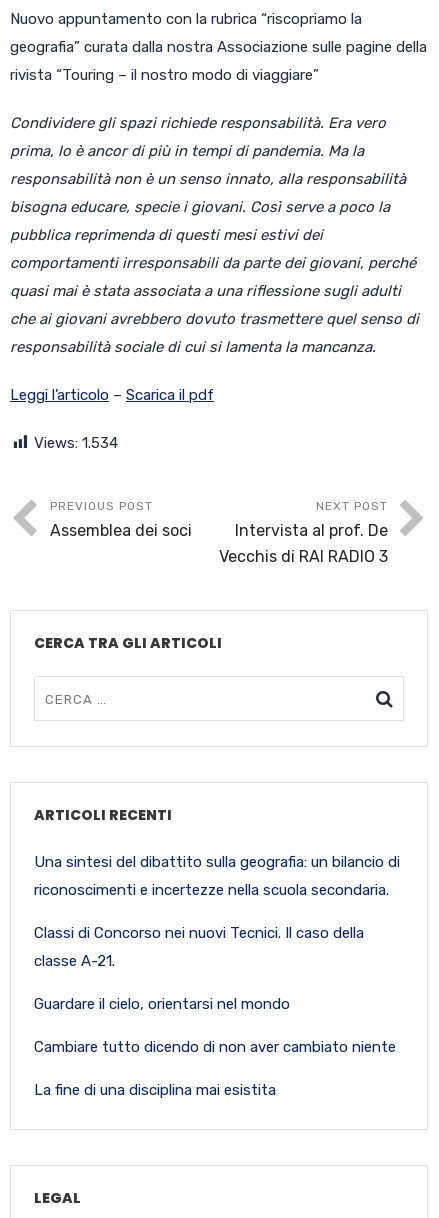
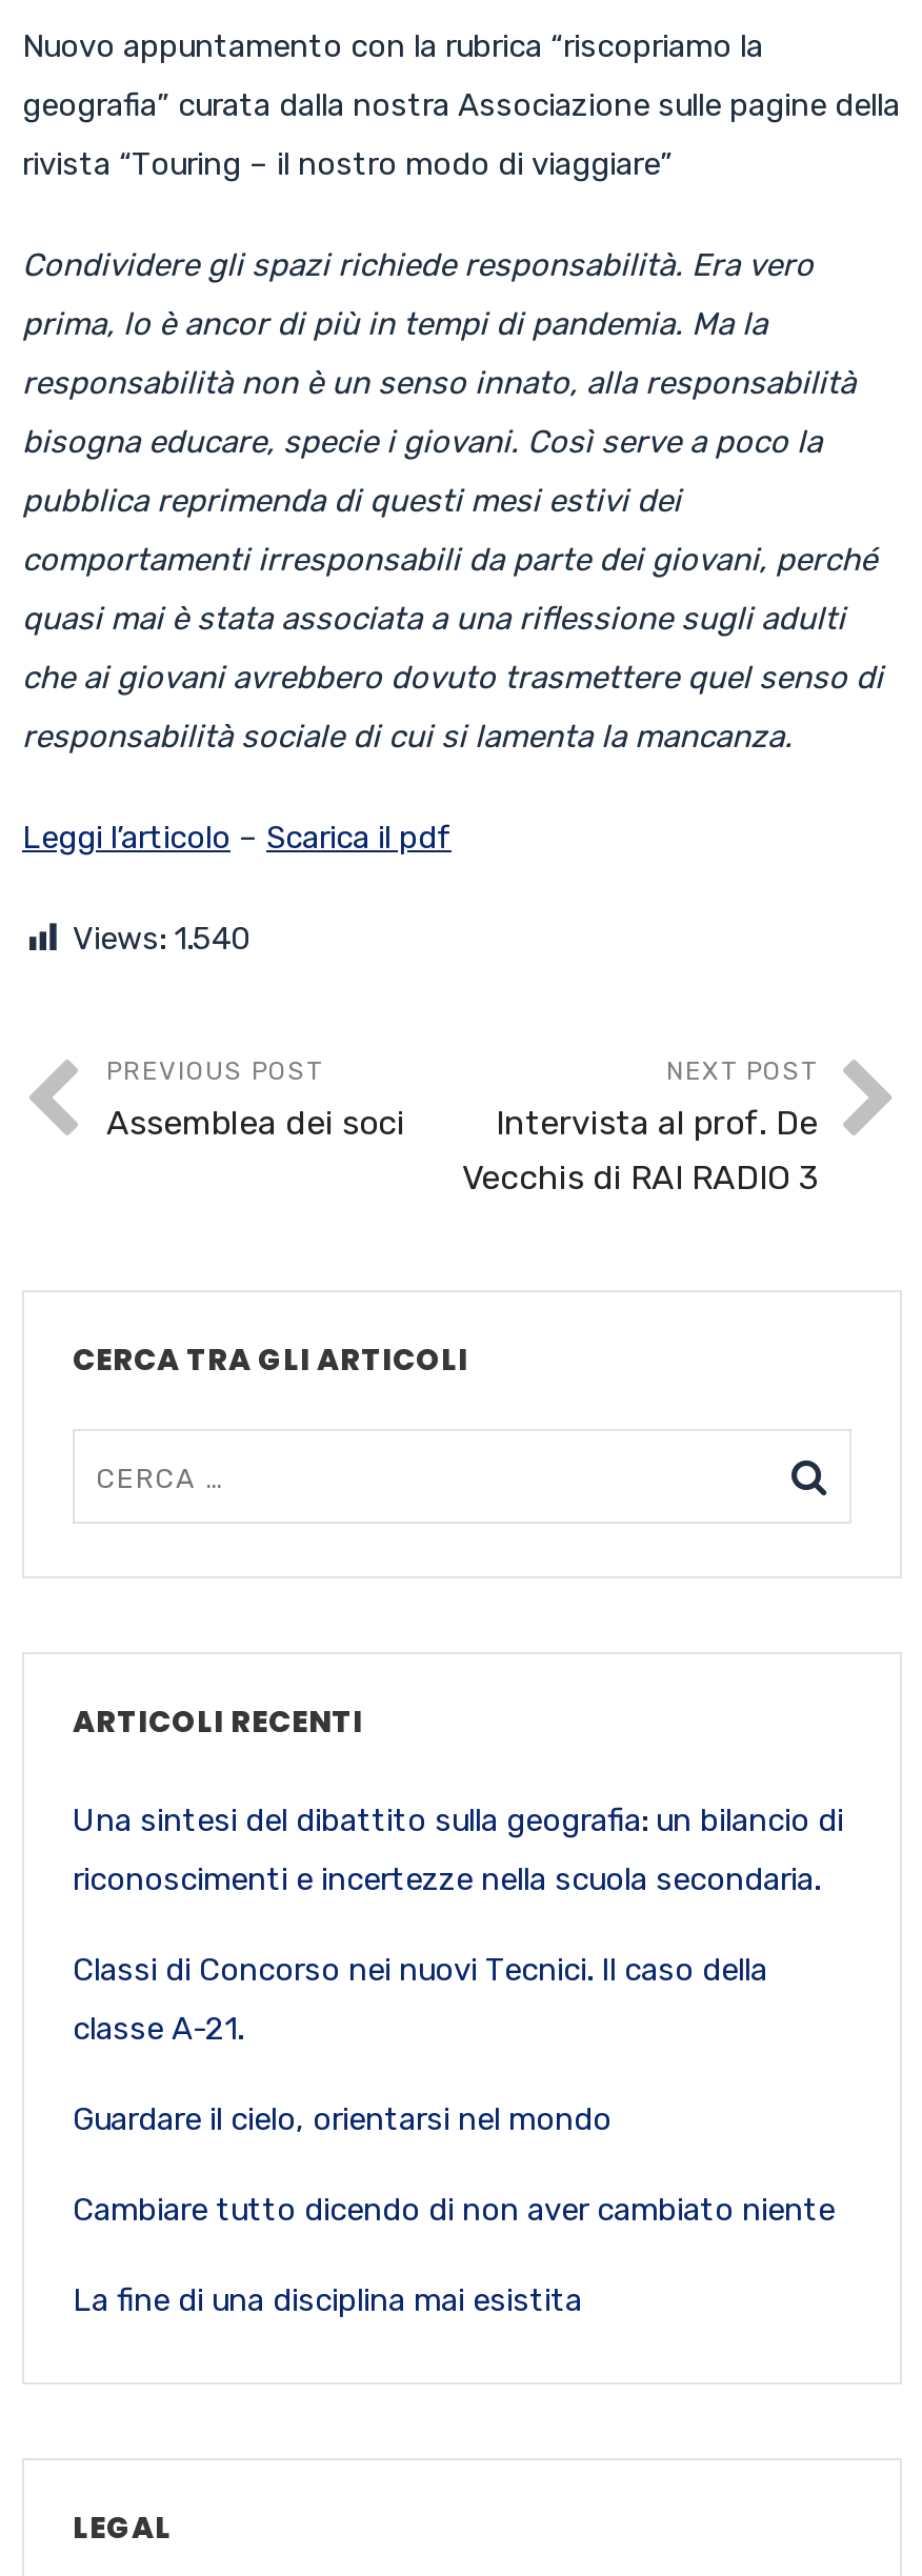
- Views: 1.534
+ Views: 1.540
